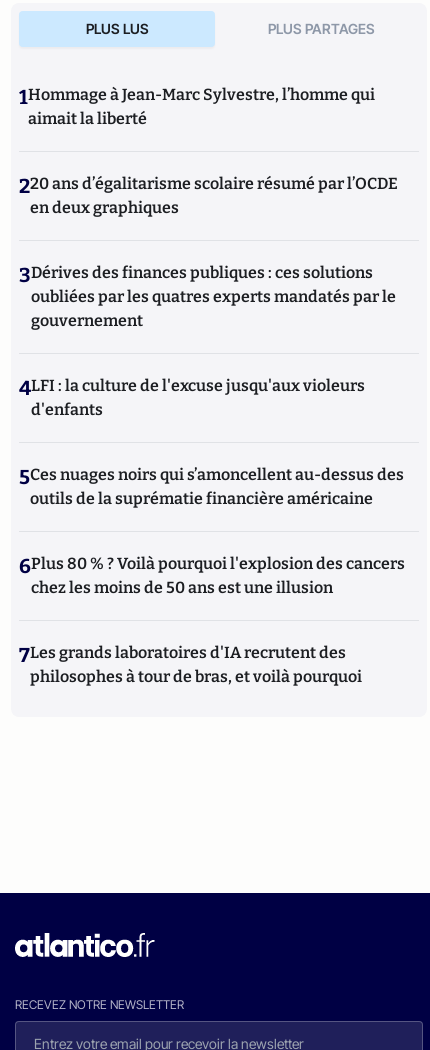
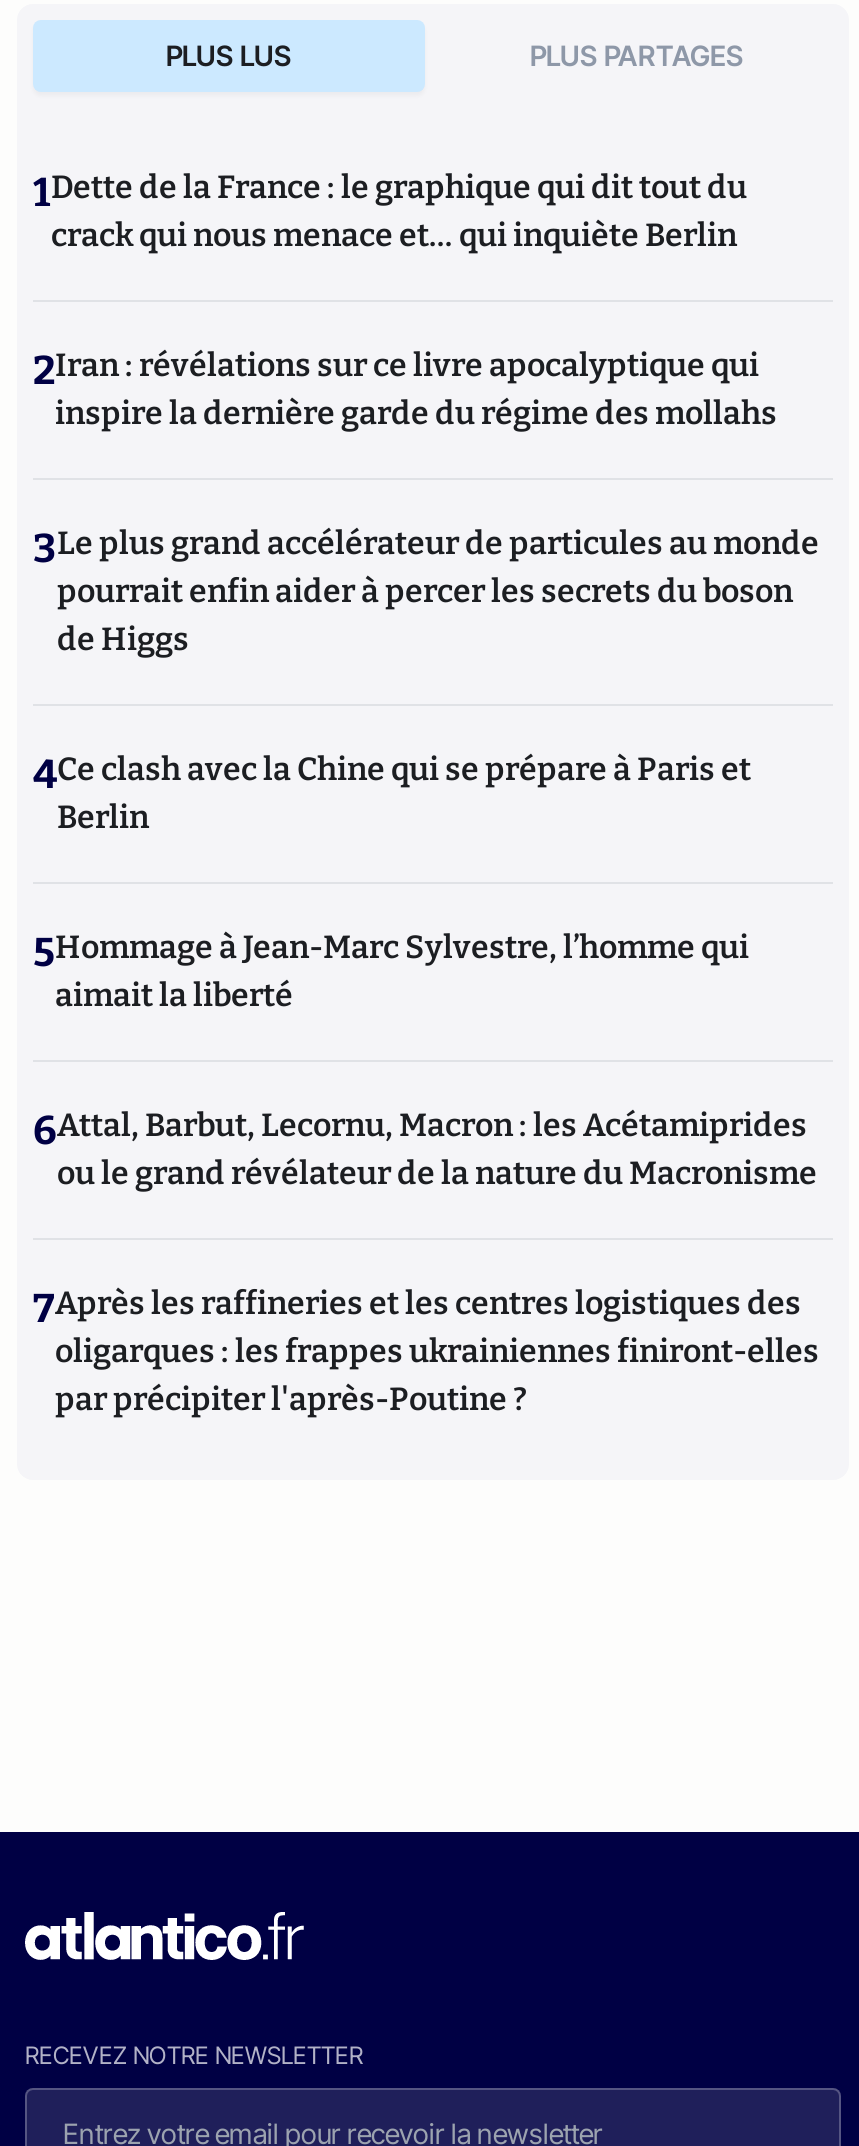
- 1Hommage à Jean-Marc Sylvestre, l’homme qui
+ 1Dette de la France : le graphique qui dit tout du
+ crack qui nous menace et… qui inquiète Berlin
+ 2Iran : révélations sur ce livre apocalyptique qui
+ inspire la dernière garde du régime des mollahs
+ 3Le plus grand accélérateur de particules au monde
+ pourrait enfin aider à percer les secrets du boson
+ de Higgs
+ 4Ce clash avec la Chine qui se prépare à Paris et
+ Berlin
+ 5Hommage à Jean-Marc Sylvestre, l’homme qui

moved down: aimait la liberté

- 220 ans d’égalitarisme scolaire résumé par l’OCDE
- en deux graphiques
- 3Dérives des finances publiques : ces solutions
- oubliées par les quatres experts mandatés par le
- gouvernement
- 4LFI : la culture de l'excuse jusqu'aux violeurs
- d'enfants
- 5Ces nuages noirs qui s’amoncellent au-dessus des
- outils de la suprématie financière américaine
- 6Plus 80 % ? Voilà pourquoi l'explosion des cancers
- chez les moins de 50 ans est une illusion
- 7Les grands laboratoires d'IA recrutent des
- philosophes à tour de bras, et voilà pourquoi
+ 6Attal, Barbut, Lecornu, Macron : les Acétamiprides
+ ou le grand révélateur de la nature du Macronisme
+ 7Après les raffineries et les centres logistiques des
+ oligarques : les frappes ukrainiennes finiront-elles
+ par précipiter l'après-Poutine ?
